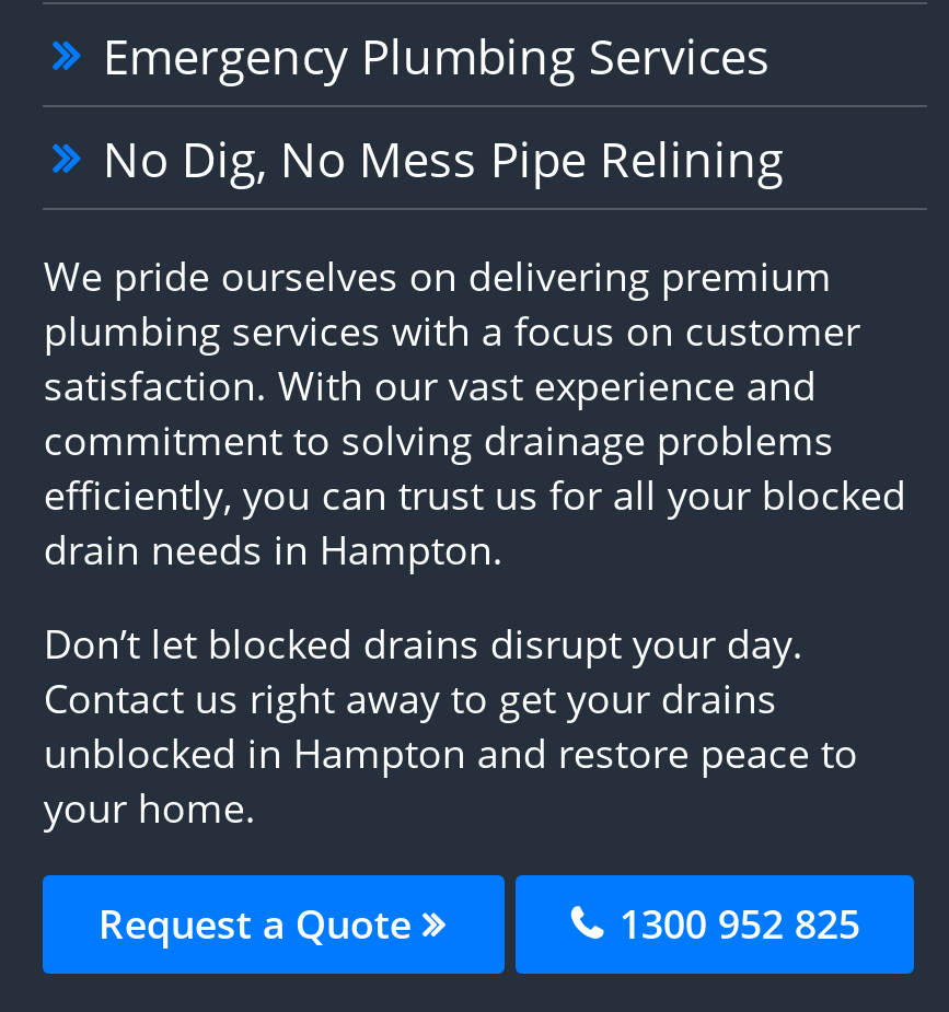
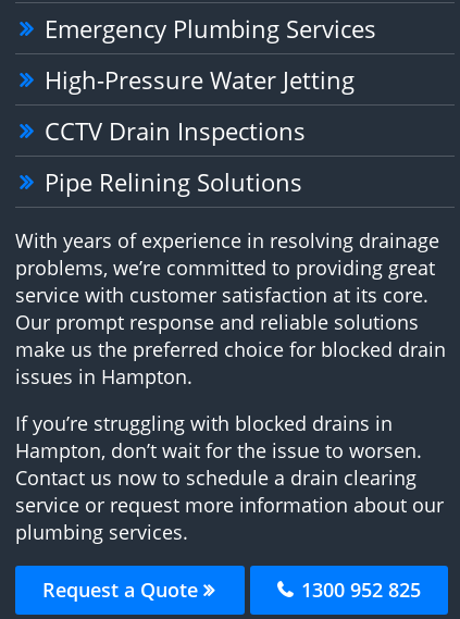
- No Dig, No Mess Pipe Relining
- We pride ourselves on delivering premium
- plumbing services with a focus on customer
- satisfaction. With our vast experience and
- commitment to solving drainage problems
- efficiently, you can trust us for all your blocked
- drain needs in Hampton.
- Don’t let blocked drains disrupt your day.
- Contact us right away to get your drains
- unblocked in Hampton and restore peace to
- your home.
+ High-Pressure Water Jetting
+ CCTV Drain Inspections
+ Pipe Relining Solutions
+ With years of experience in resolving drainage
+ problems, we’re committed to providing great
+ service with customer satisfaction at its core.
+ Our prompt response and reliable solutions
+ make us the preferred choice for blocked drain
+ issues in Hampton.
+ If you’re struggling with blocked drains in
+ Hampton, don’t wait for the issue to worsen.
+ Contact us now to schedule a drain clearing
+ service or request more information about our
+ plumbing services.
